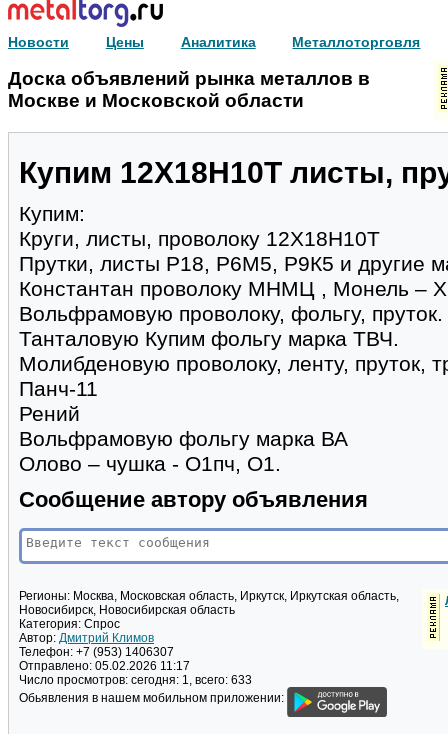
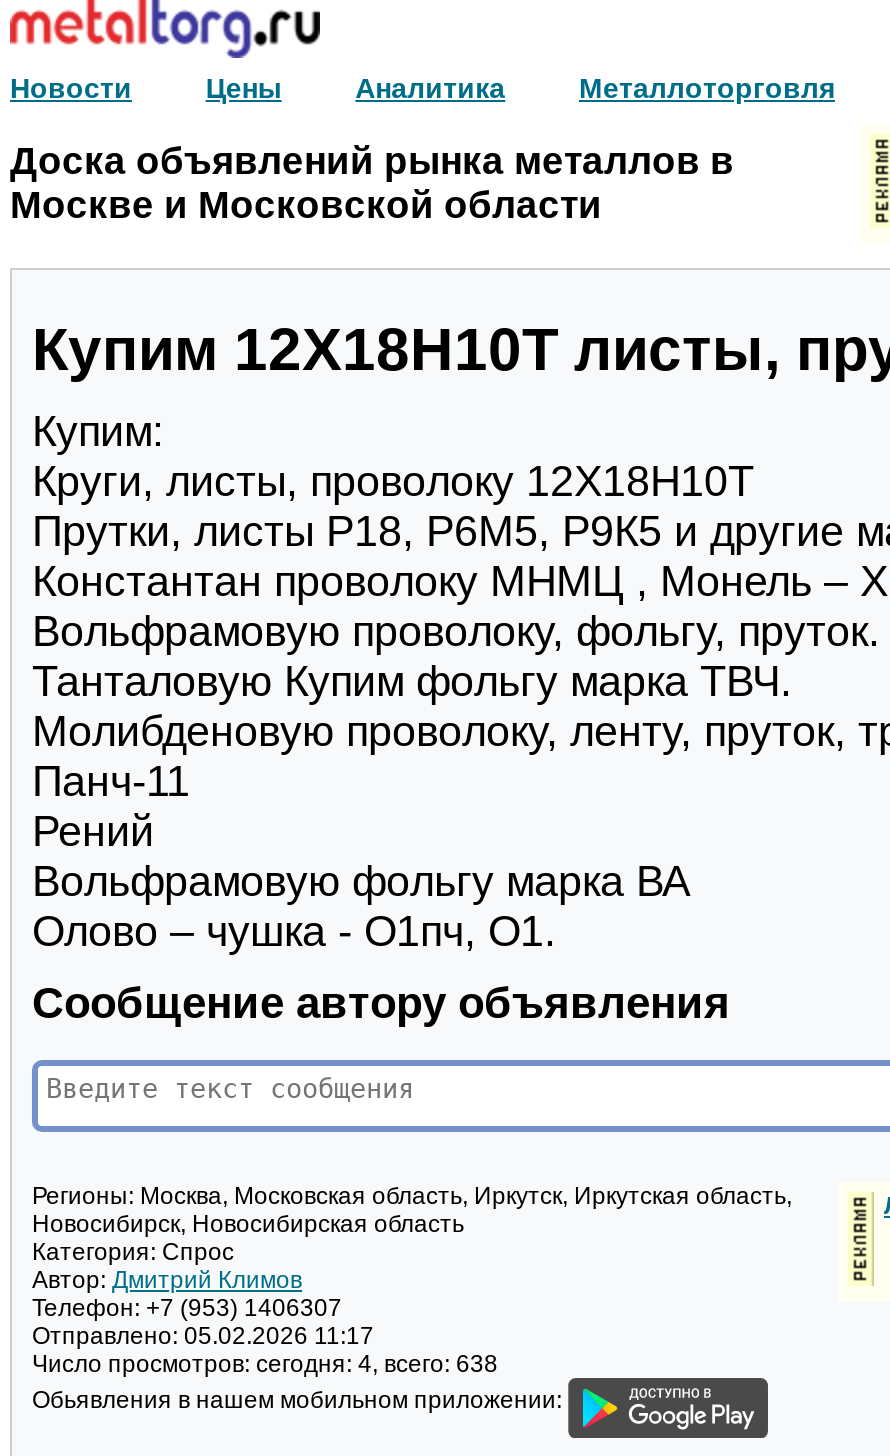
- Число просмотров: сегодня: 1, всего: 633
+ Число просмотров: сегодня: 4, всего: 638
